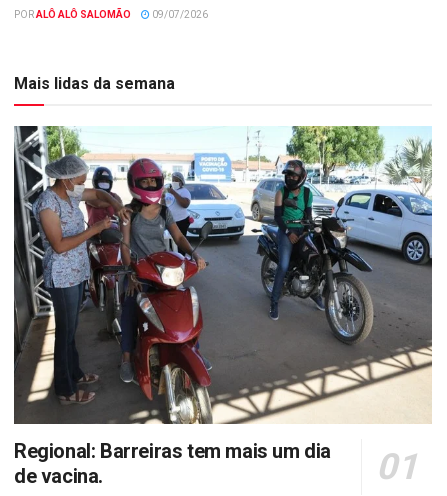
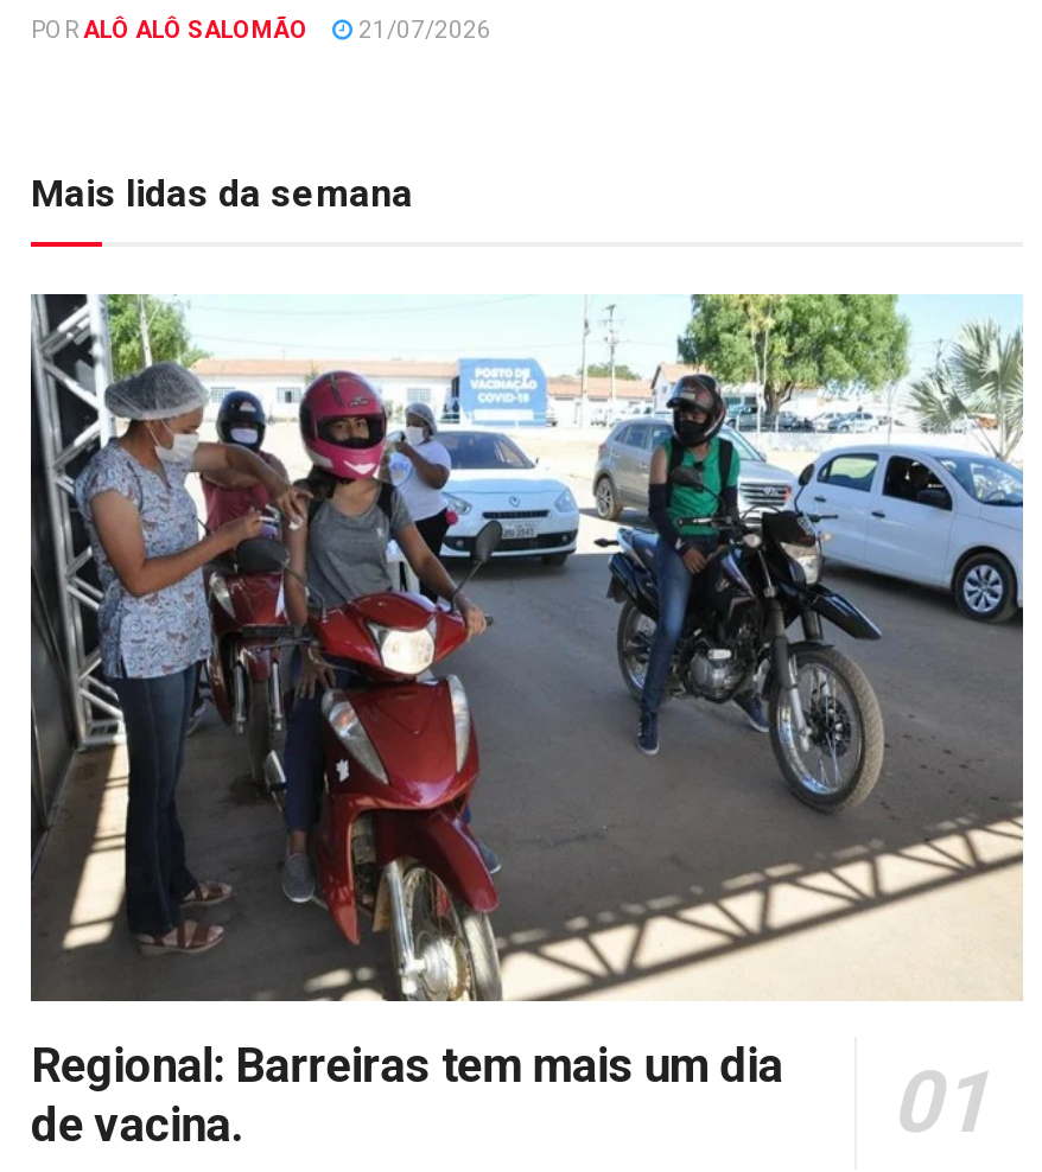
- POR ALÔ ALÔ SALOMÃO 09/07/2026
+ POR ALÔ ALÔ SALOMÃO 21/07/2026
